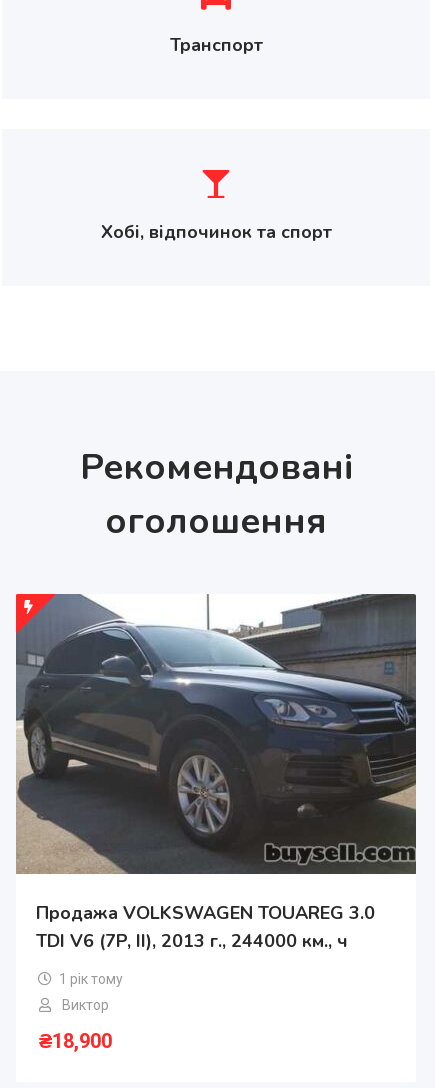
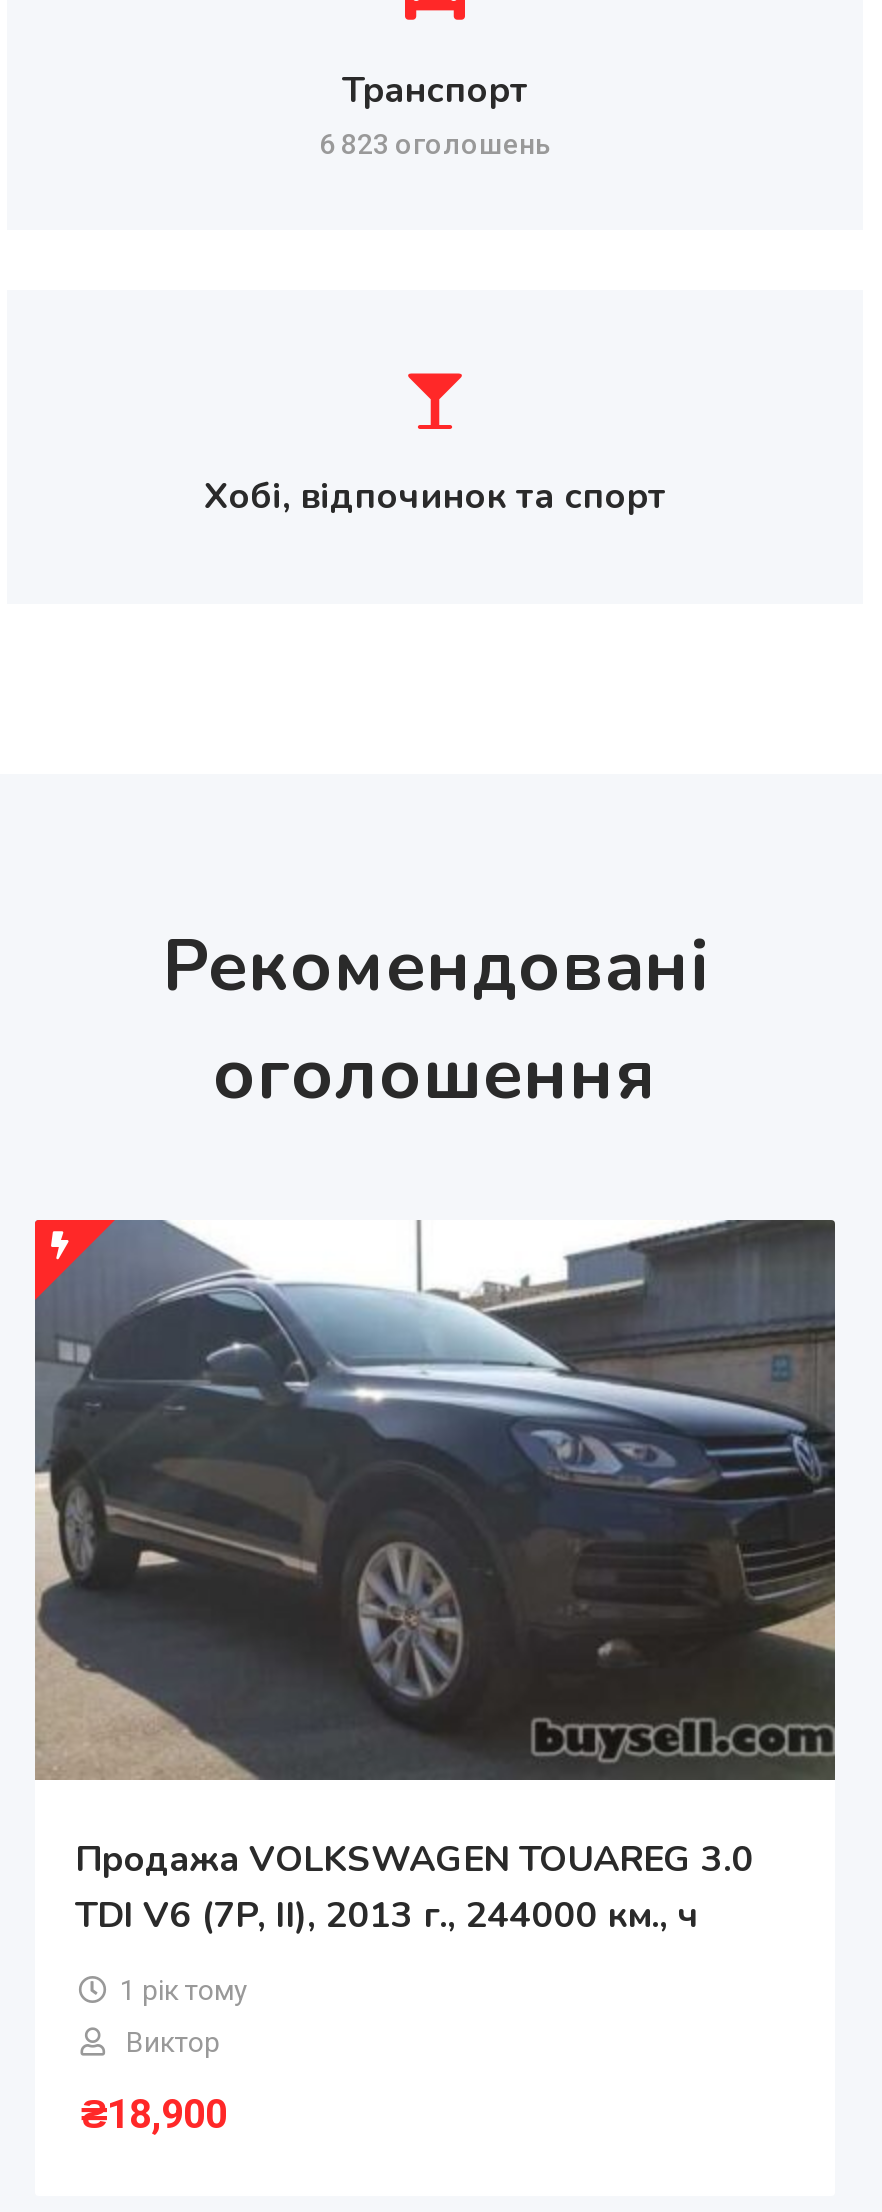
+ 6 823 оголошень
